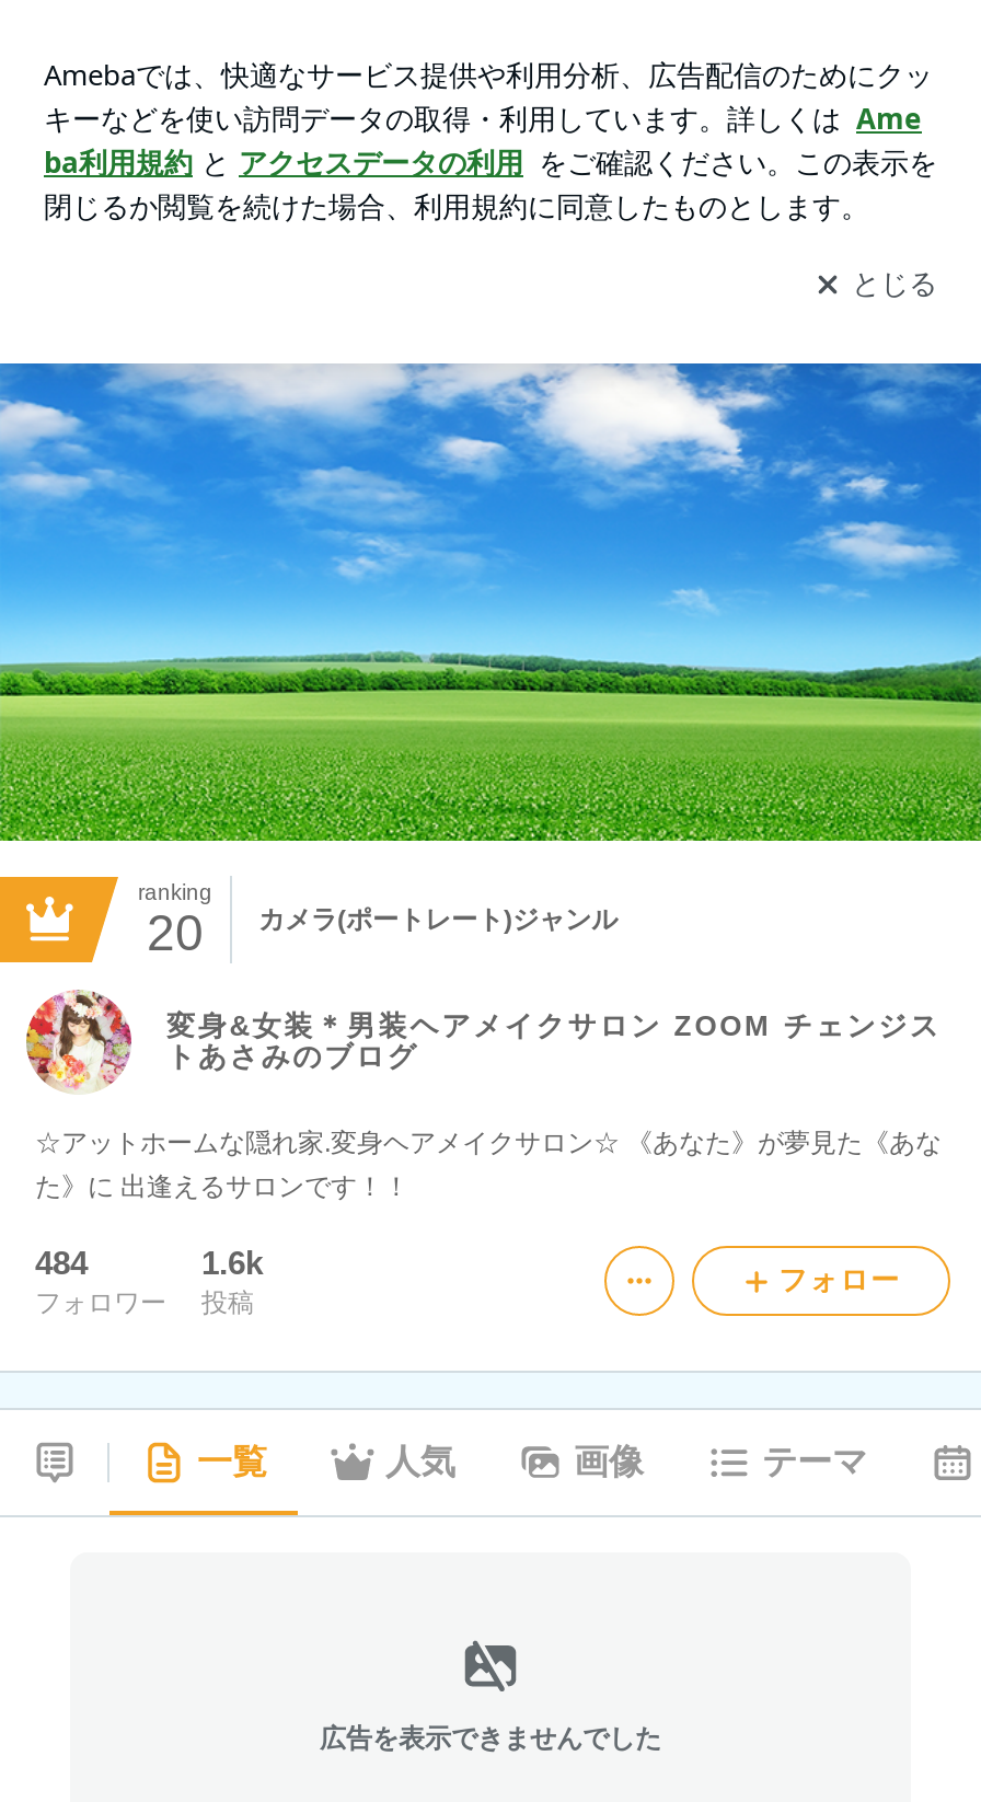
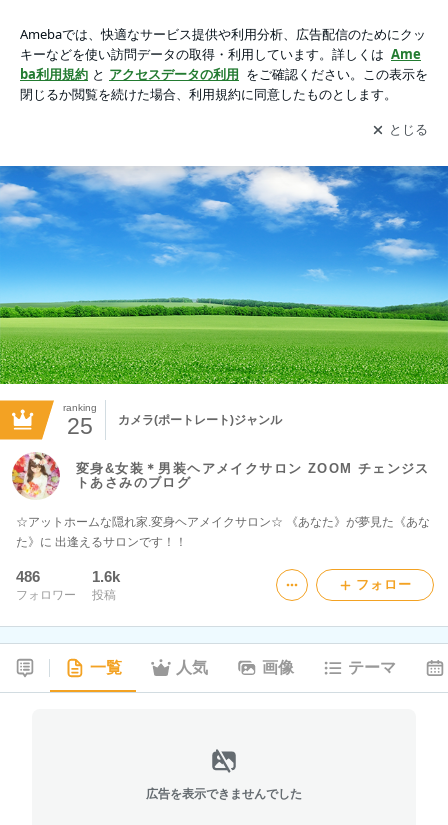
- 20 カメラ(ポートレート)ジャンル
+ 25 カメラ(ポートレート)ジャンル

- 484
+ 486
